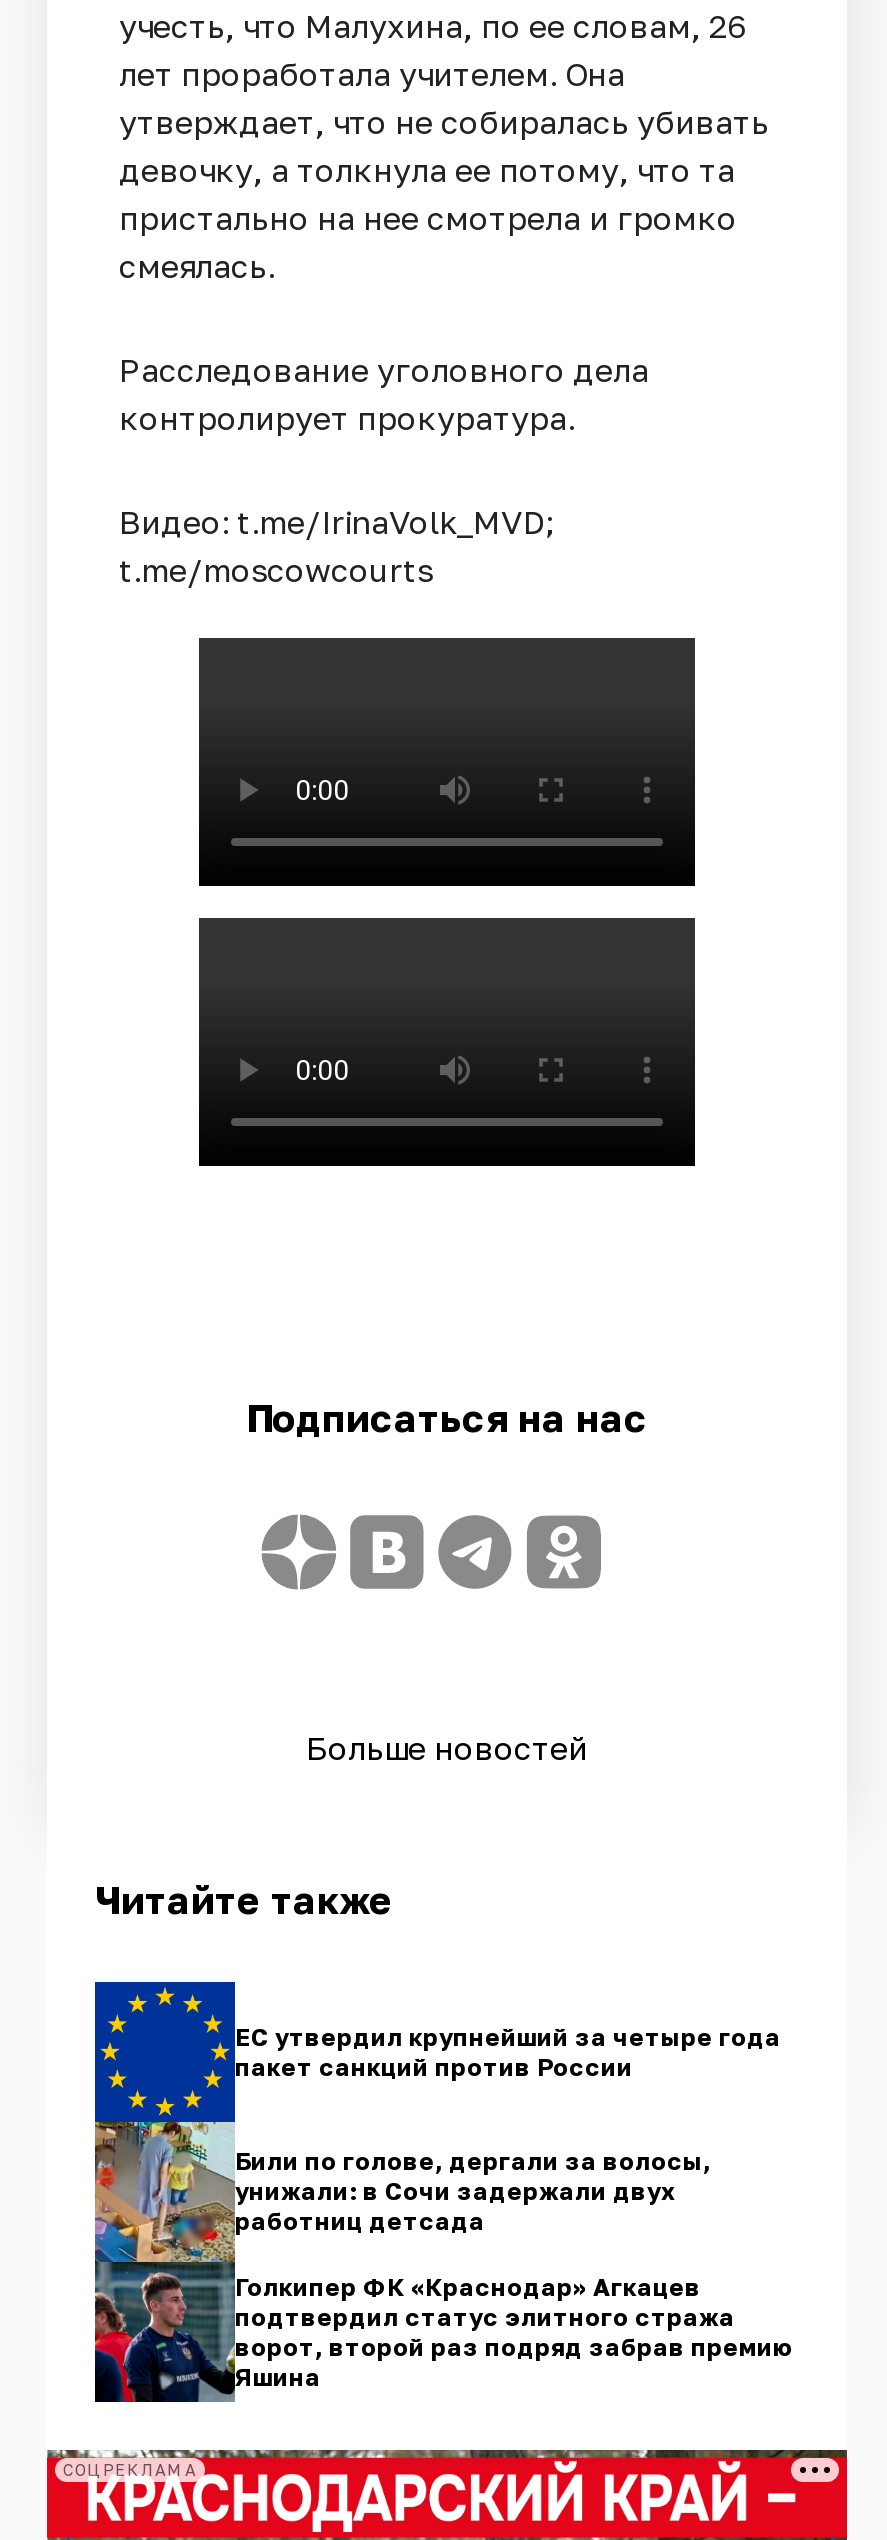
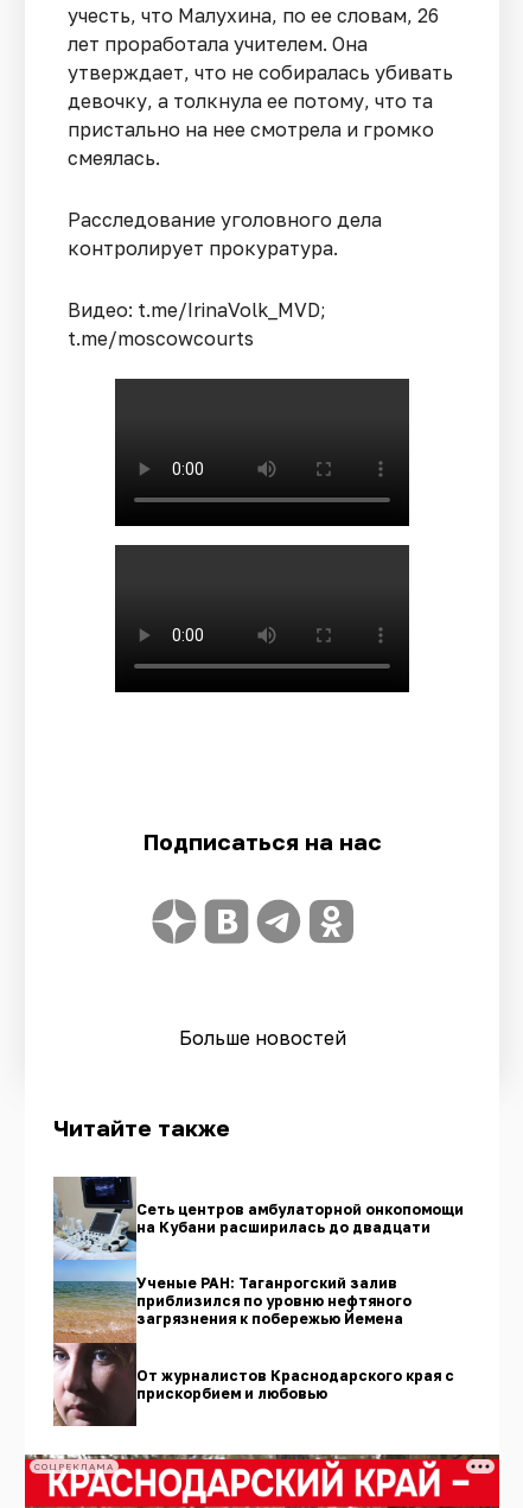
- [image]
- ЕС утвердил крупнейший за четыре года
- пакет санкций против России
+ [image]
+ Сеть центров амбулаторной онкопомощи
+ на Кубани расширилась до двадцати

- Били по голове, дергали за волосы,
- унижали: в Сочи задержали двух
- работниц детсада
+ Ученые РАН: Таганрогский залив
+ приблизился по уровню нефтяного
+ загрязнения к побережью Йемена

- Голкипер ФК «Краснодар» Агкацев
- подтвердил статус элитного стража
- ворот, второй раз подряд забрав премию
- Яшина
+ От журналистов Краснодарского края с
+ прискорбием и любовью
